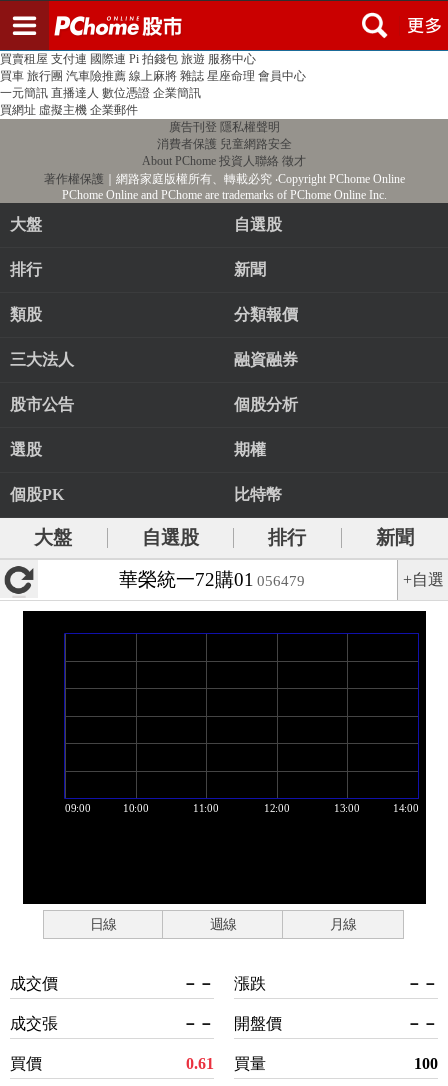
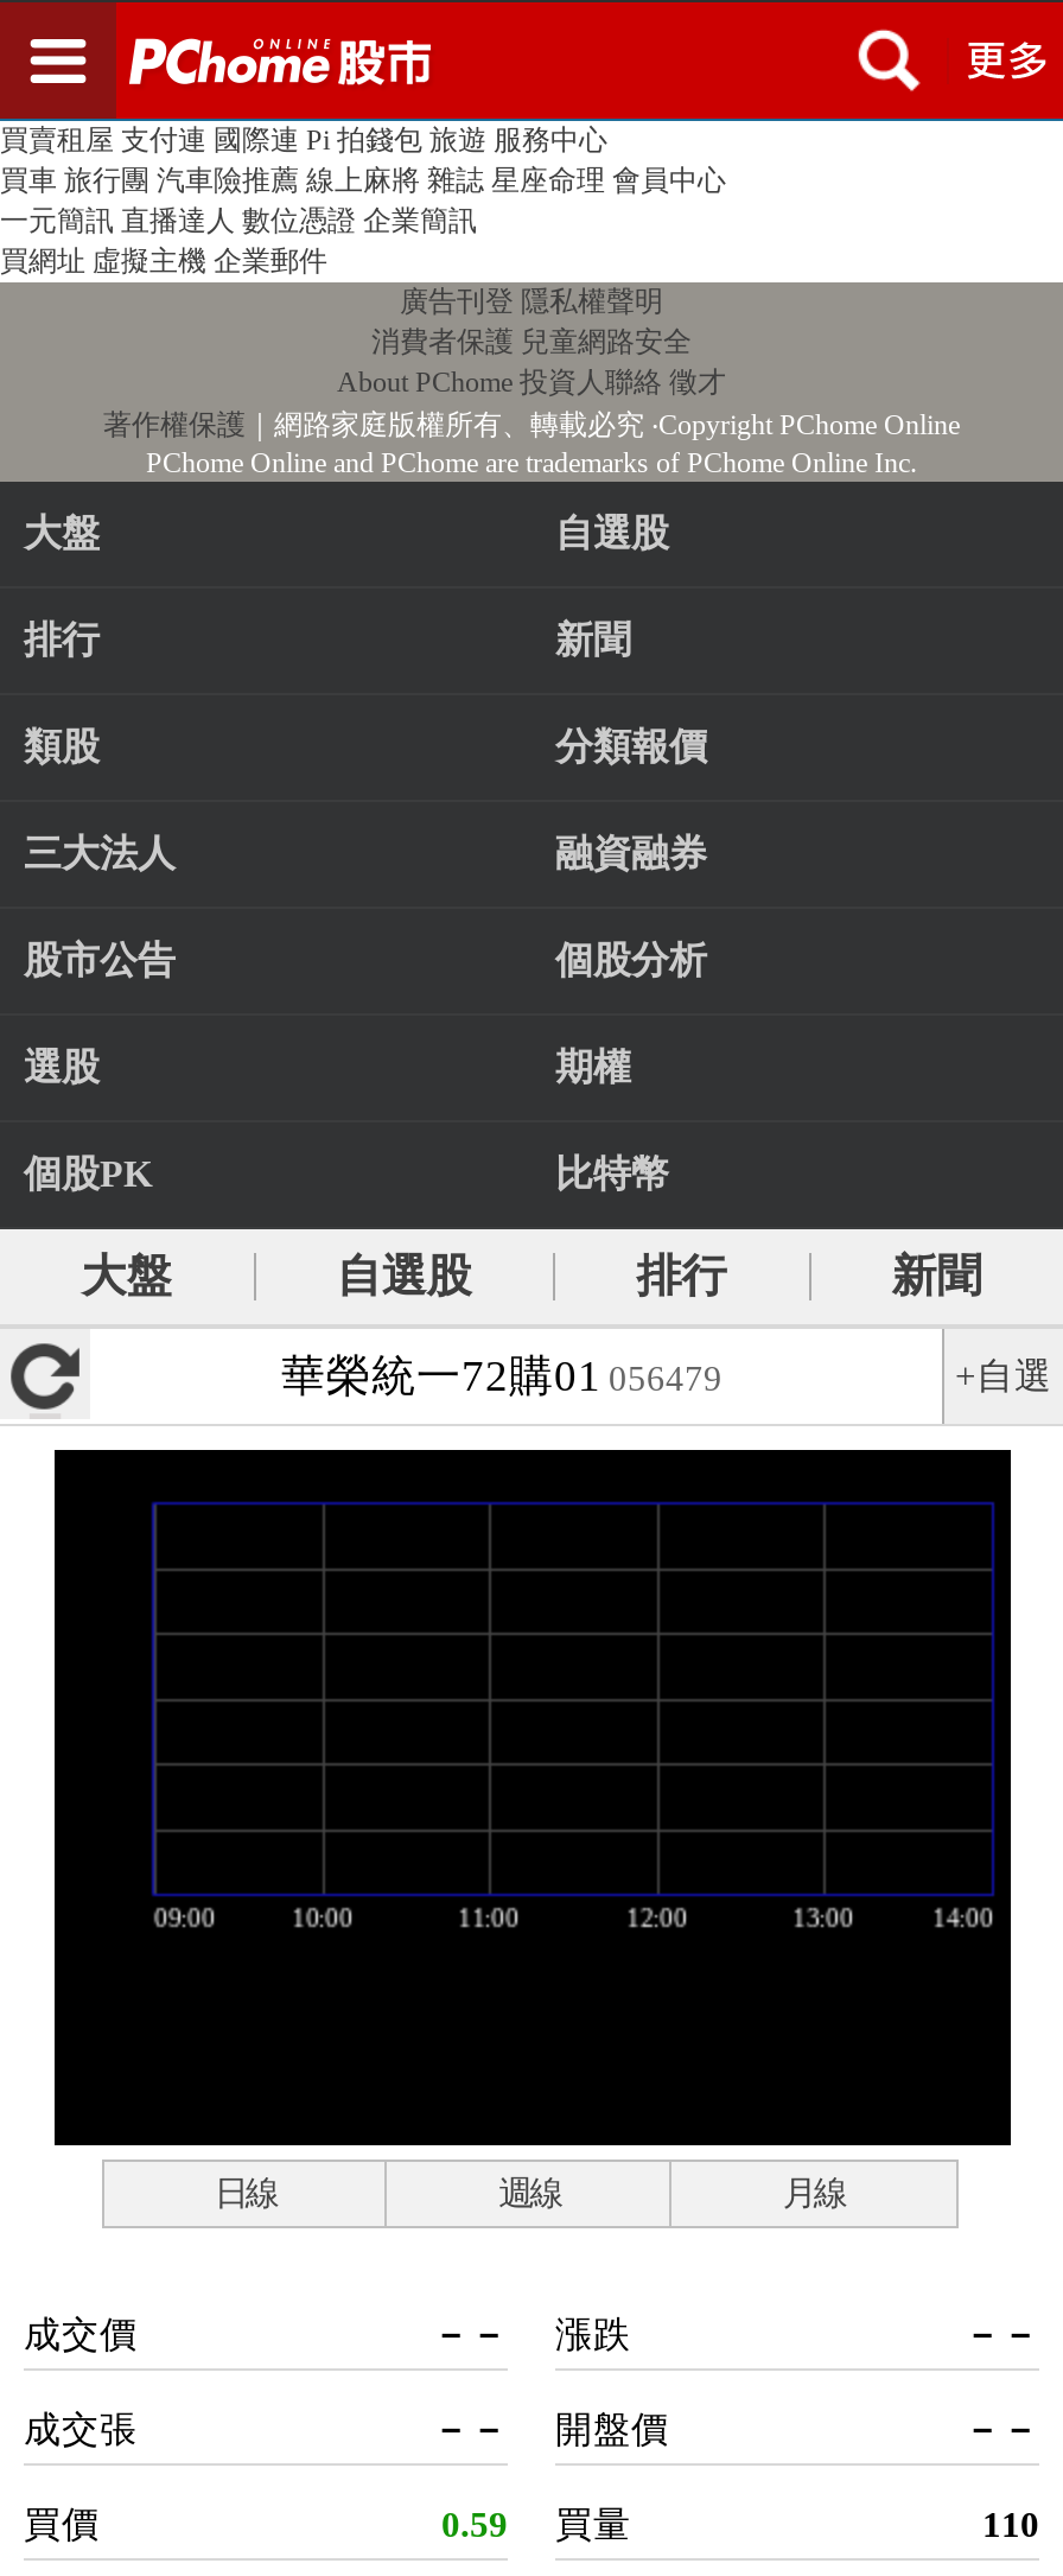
- 0.61 買量
+ 0.59 買量

- 100
+ 110
